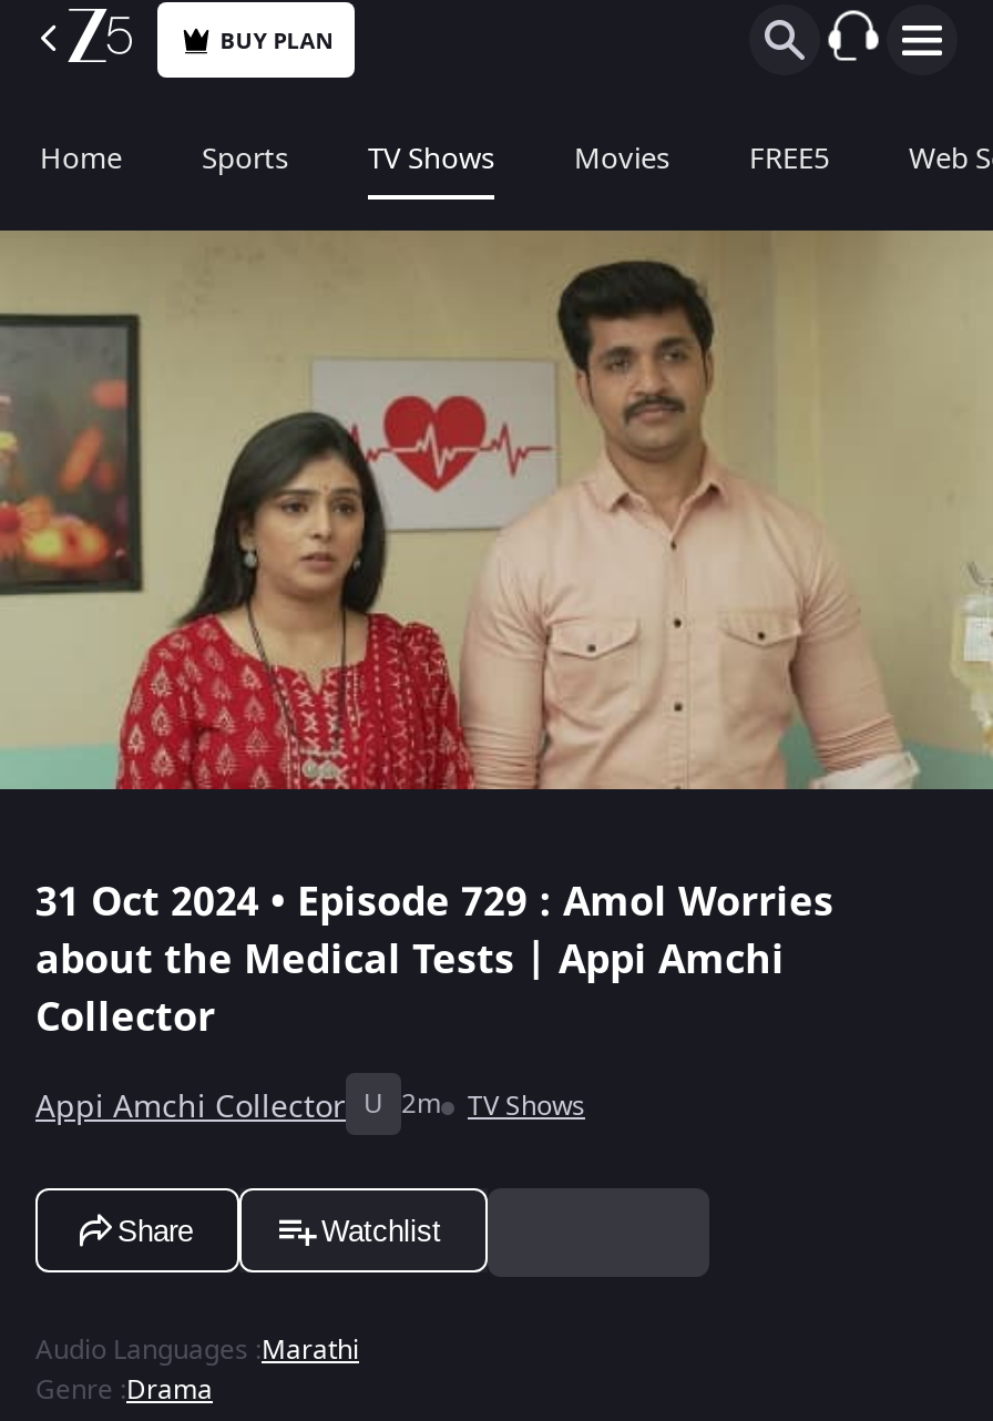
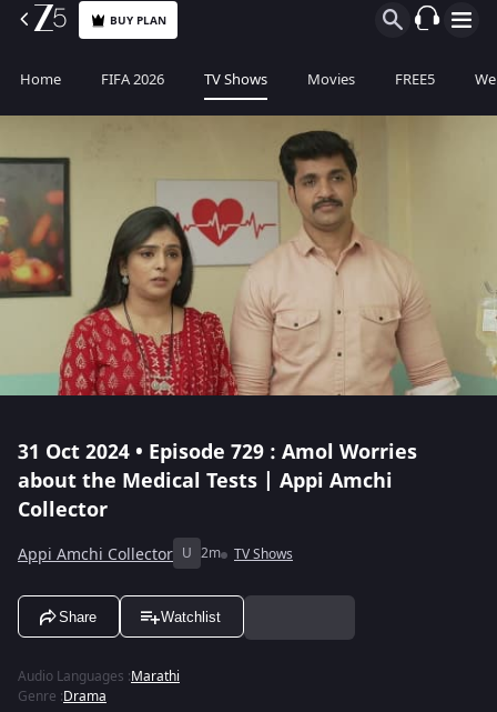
- Sports
+ FIFA 2026
